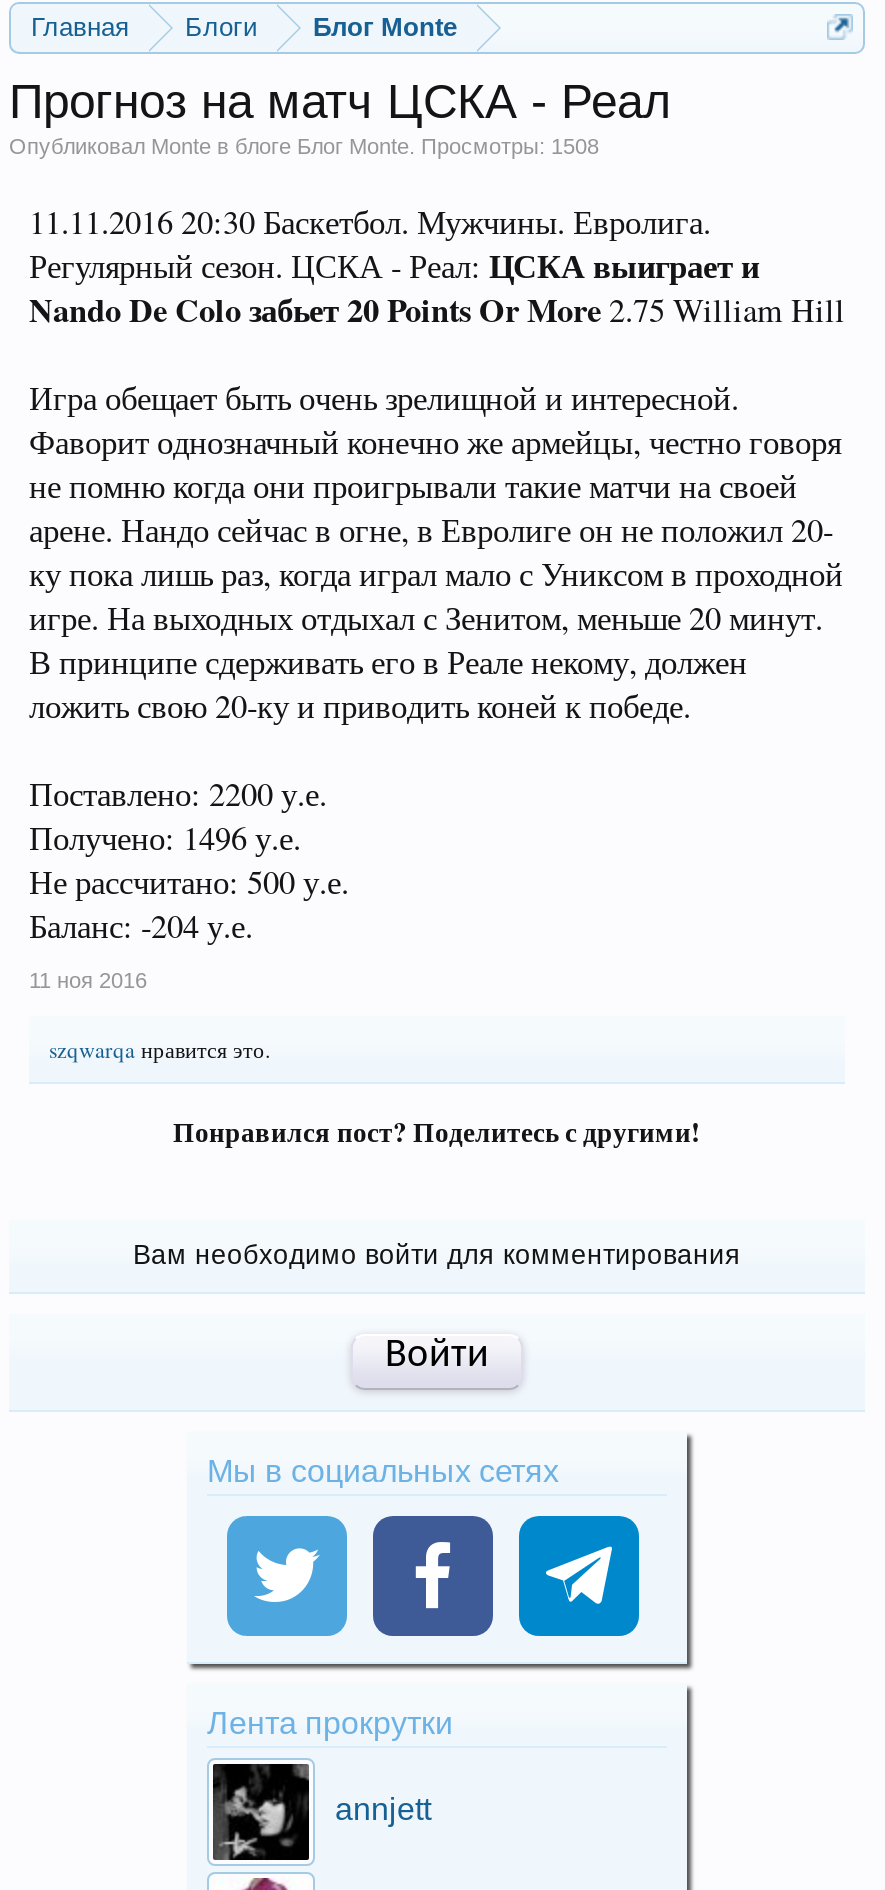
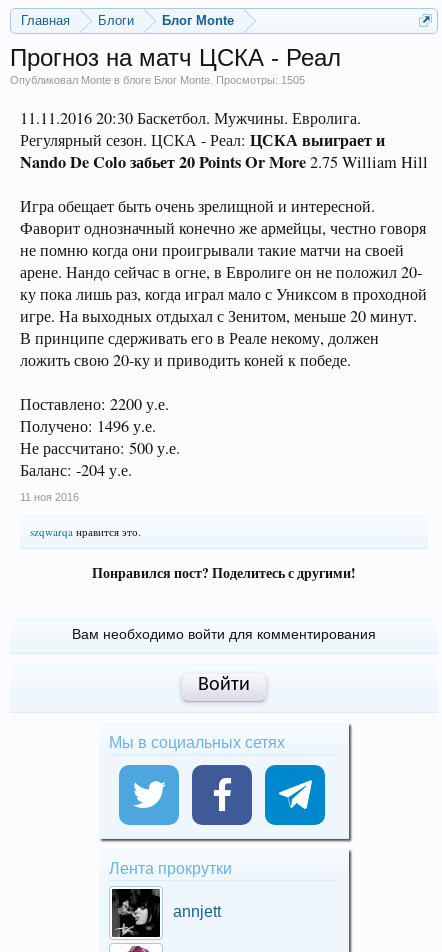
- Опубликовал Monte в блоге Блог Monte. Просмотры: 1508
+ Опубликовал Monte в блоге Блог Monte. Просмотры: 1505
